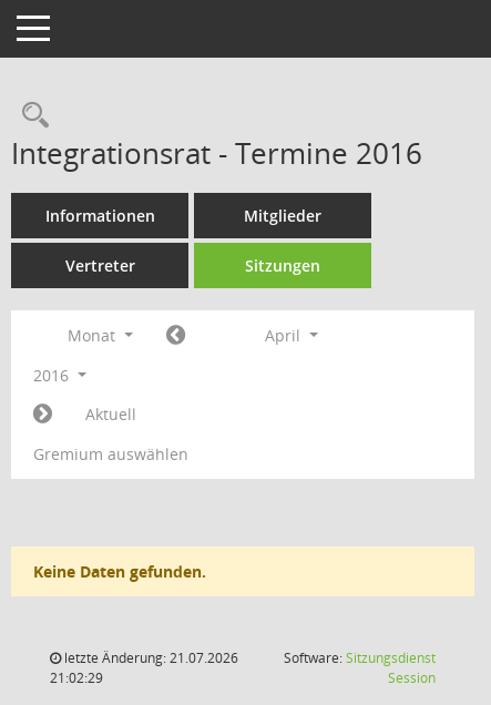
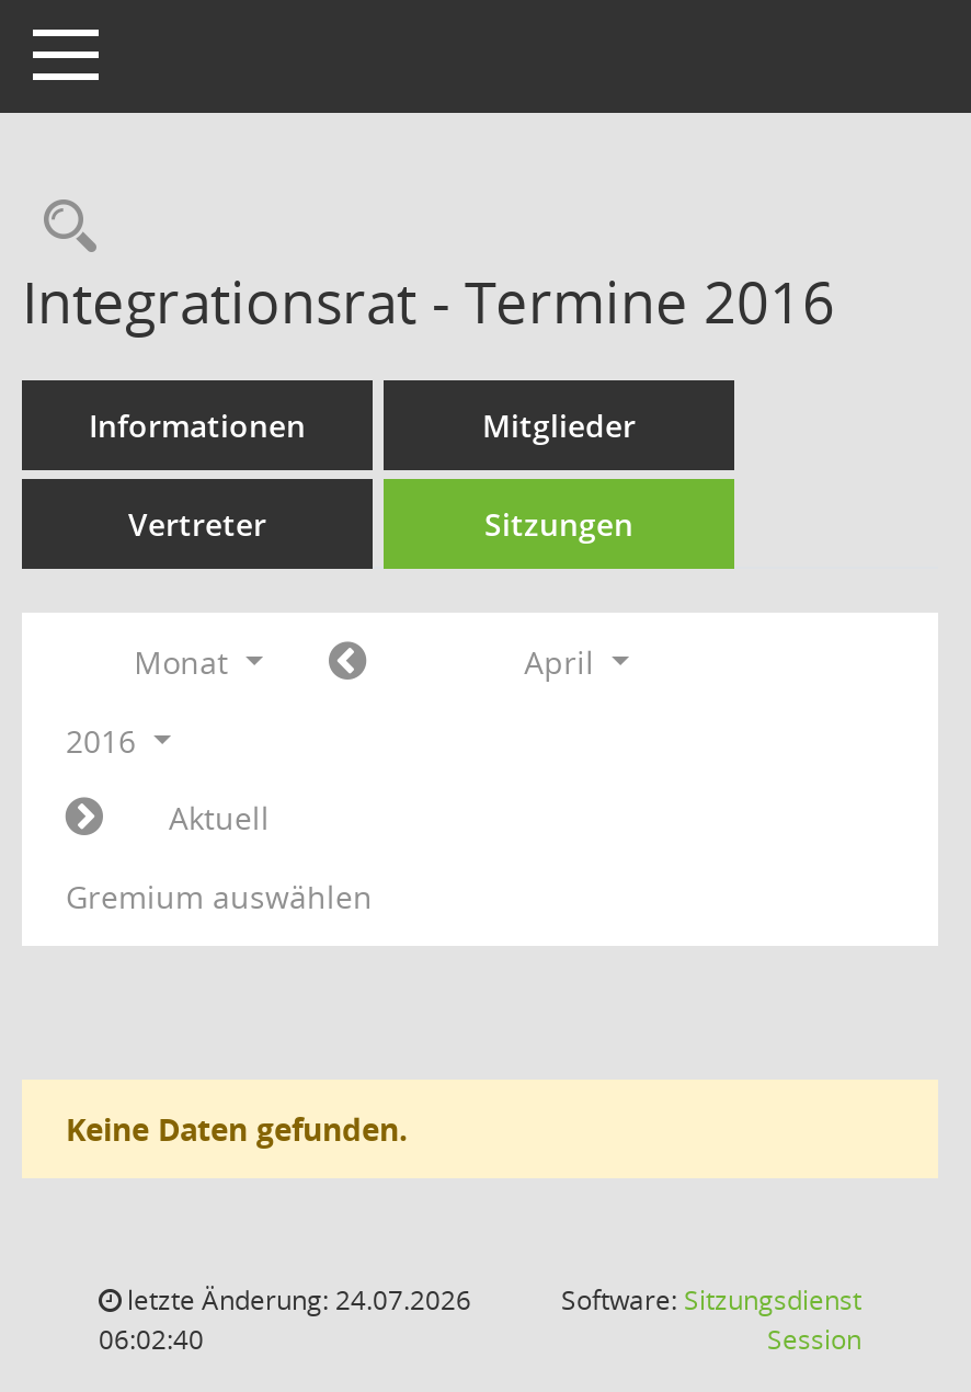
- letzte Änderung: 21.07.2026
+ letzte Änderung: 24.07.2026

- 21:02:29
+ 06:02:40
